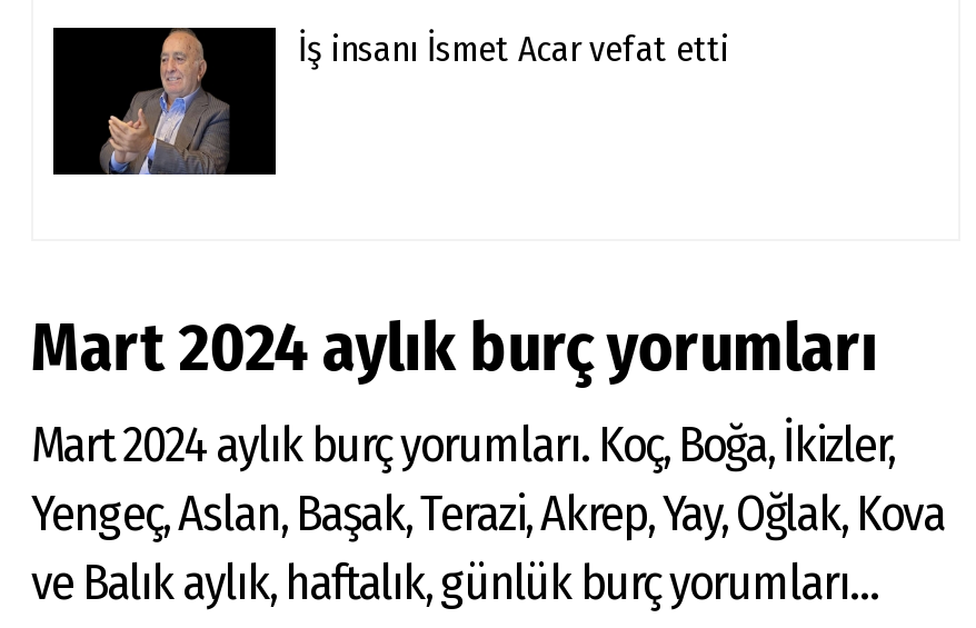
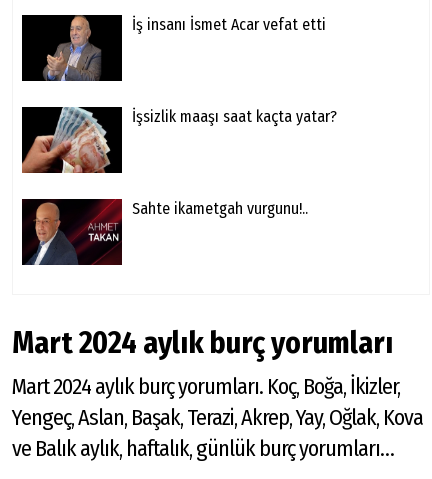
+ [image]
+ İşsizlik maaşı saat kaçta yatar?

+ [image]
+ Sahte ikametgah vurgunu!..
